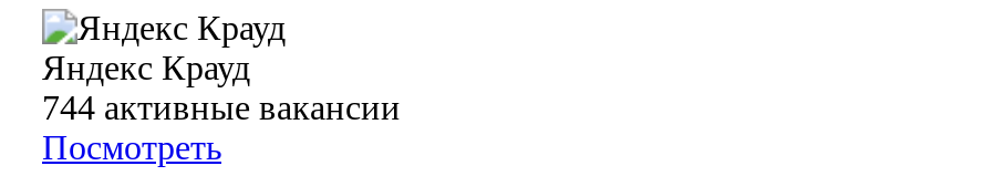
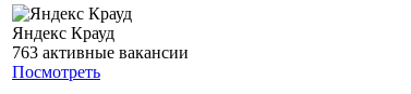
- 744 активные вакансии
+ 763 активные вакансии
